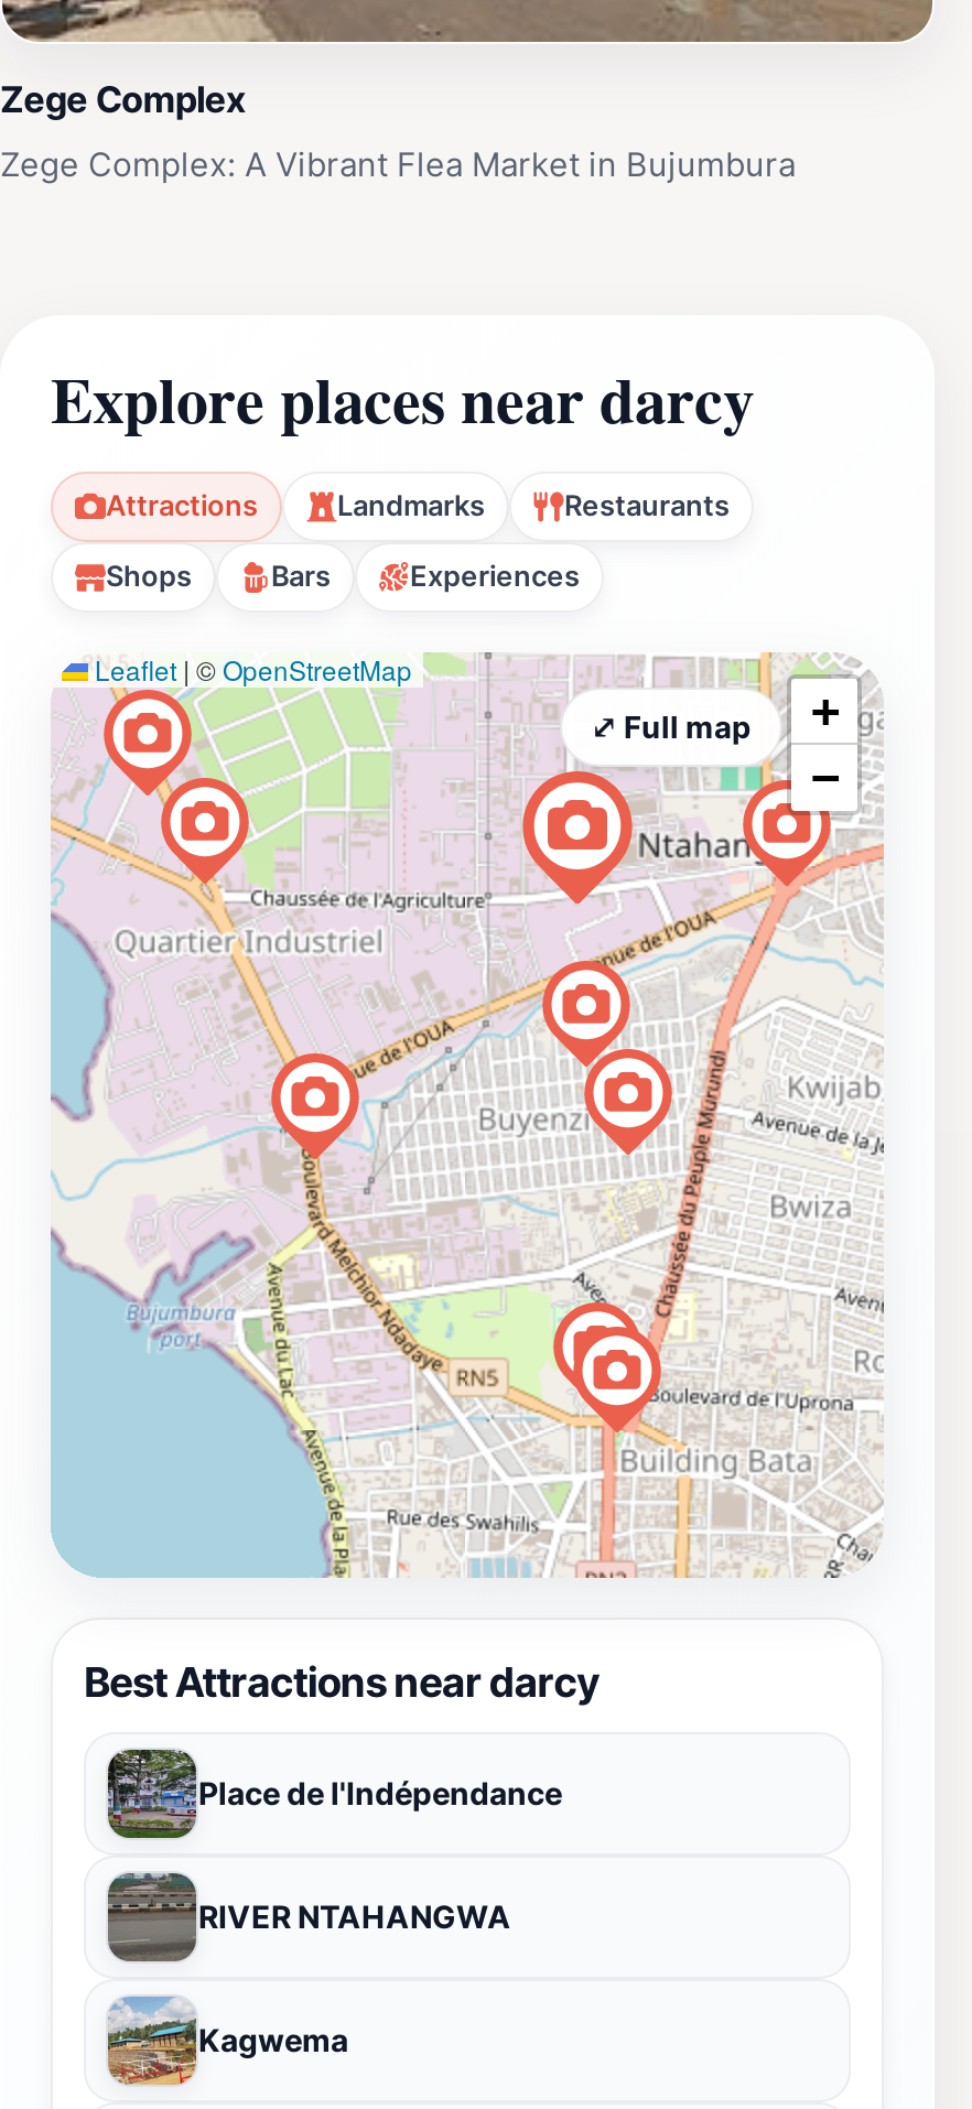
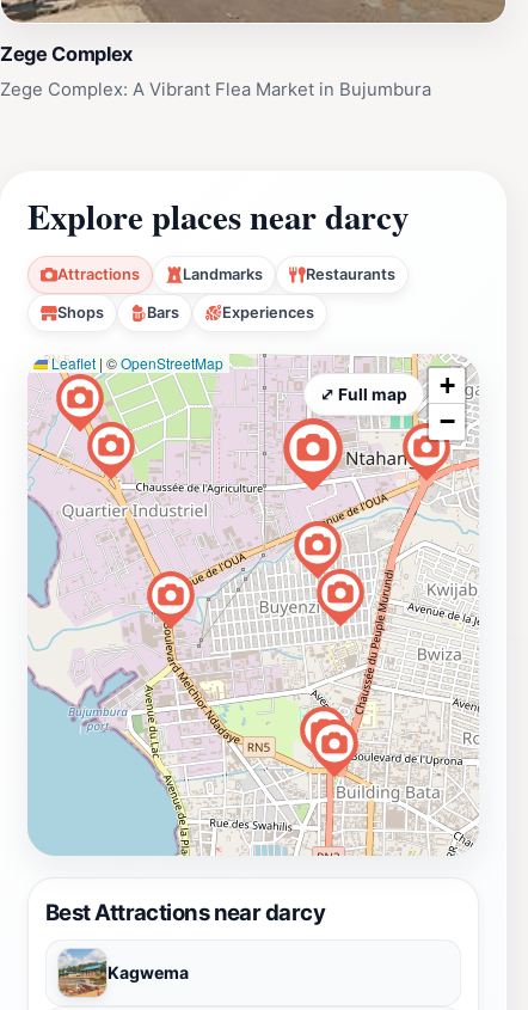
- [image]
- Place de l'Indépendance
- RIVER NTAHANGWA

- [image]
